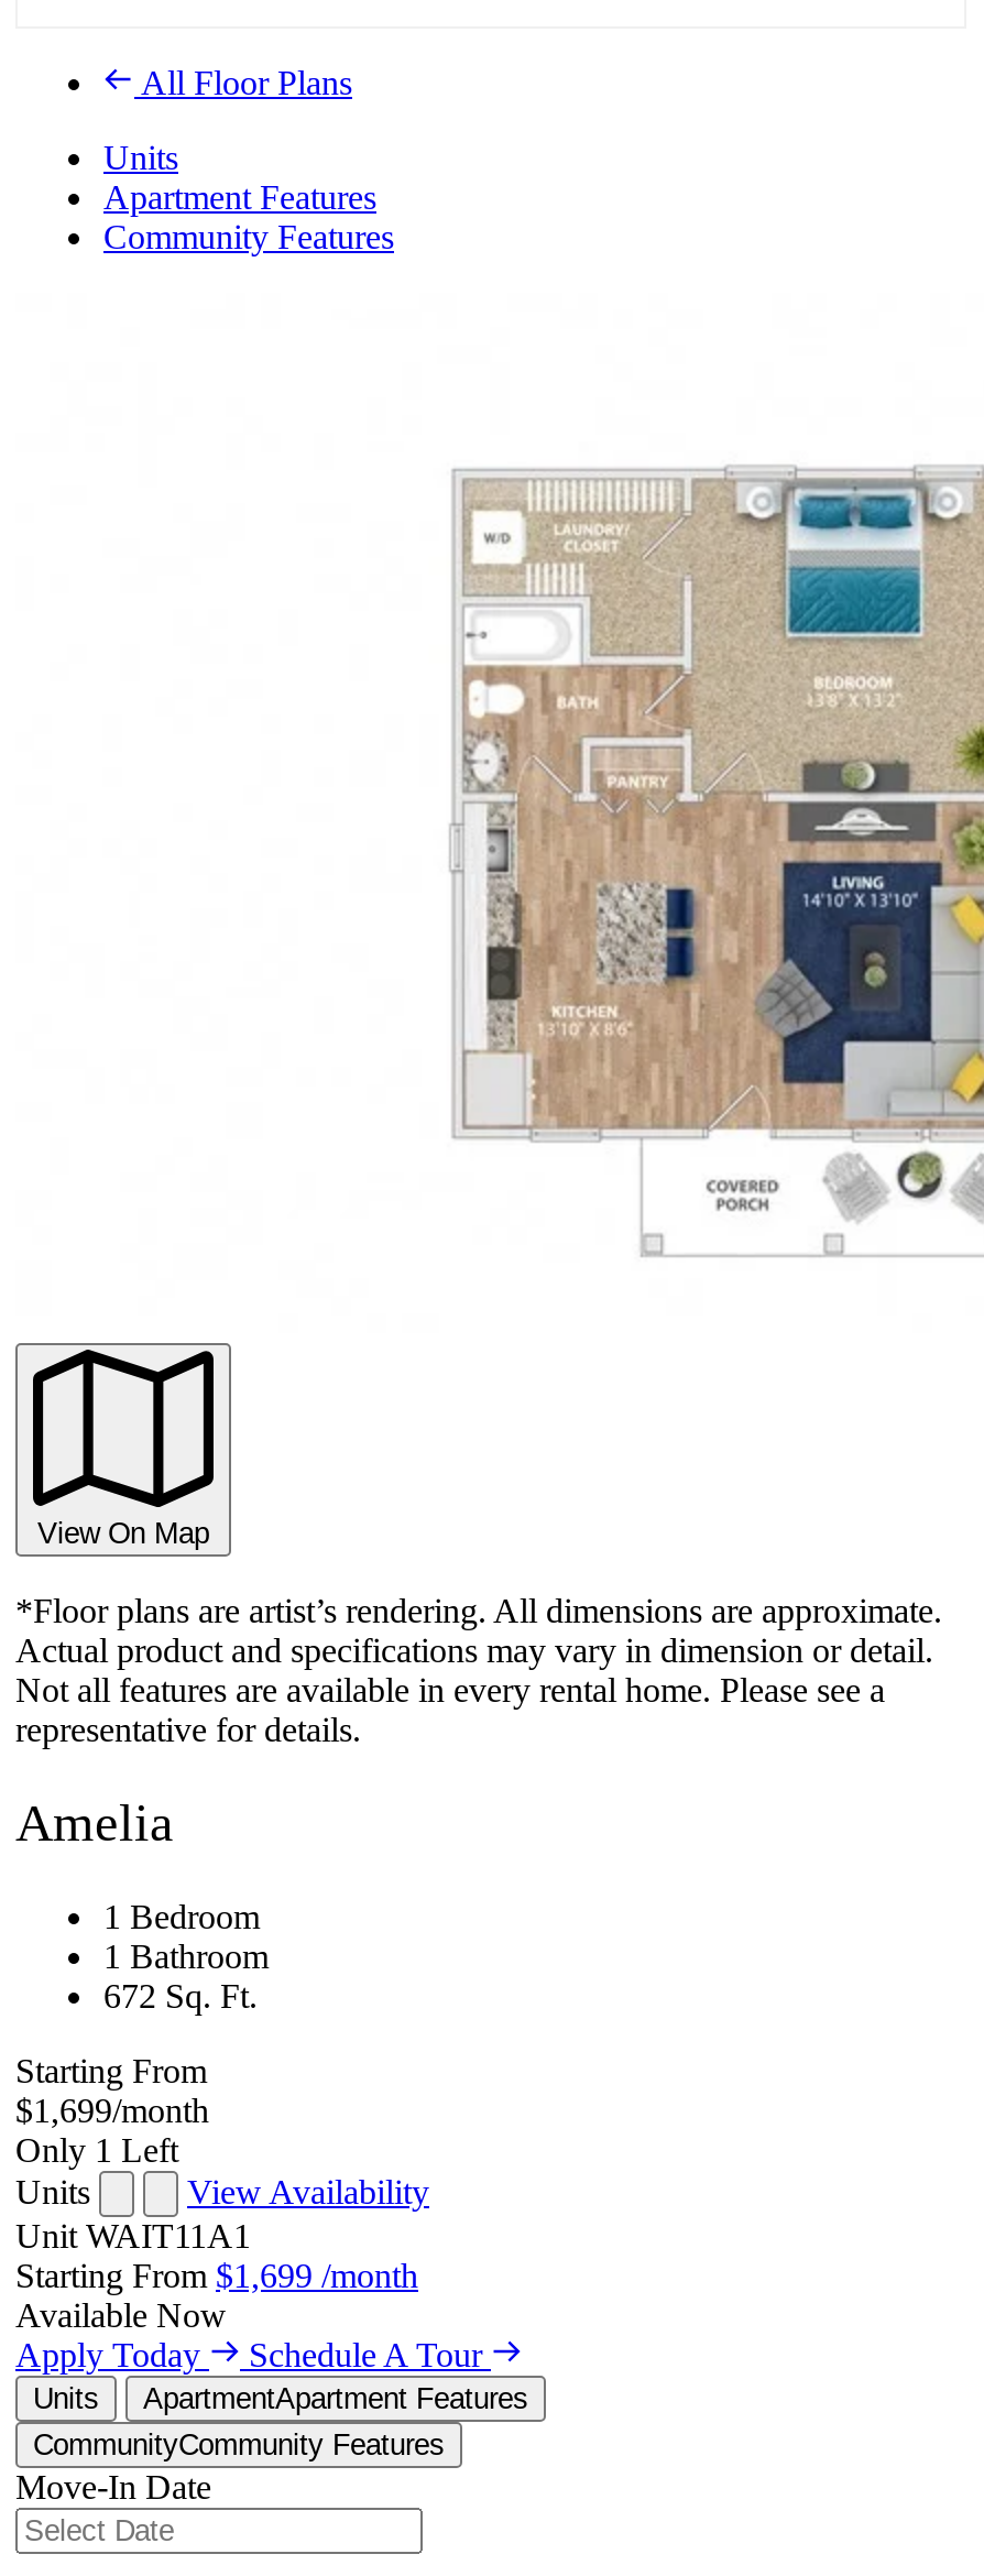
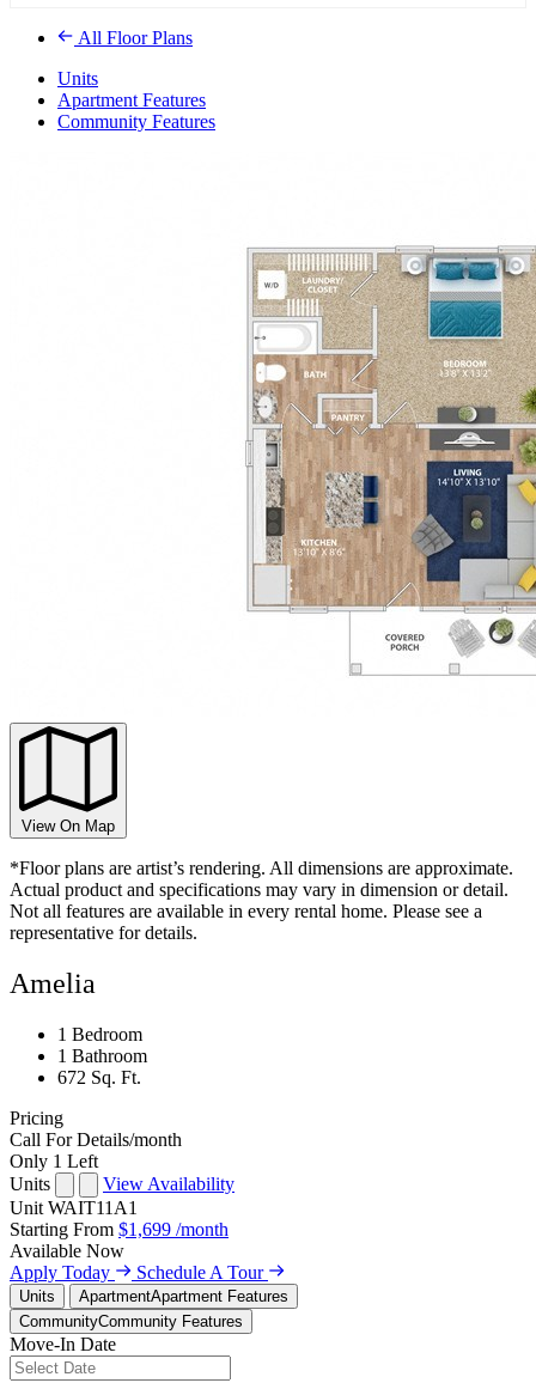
- Starting From
- $1,699/month
+ Pricing
+ Call For Details/month
